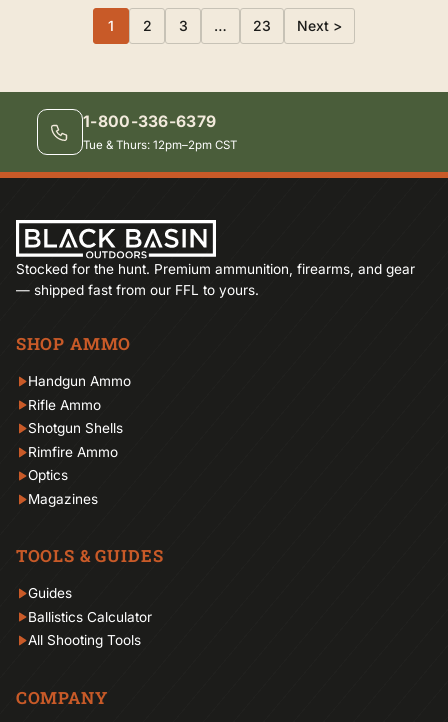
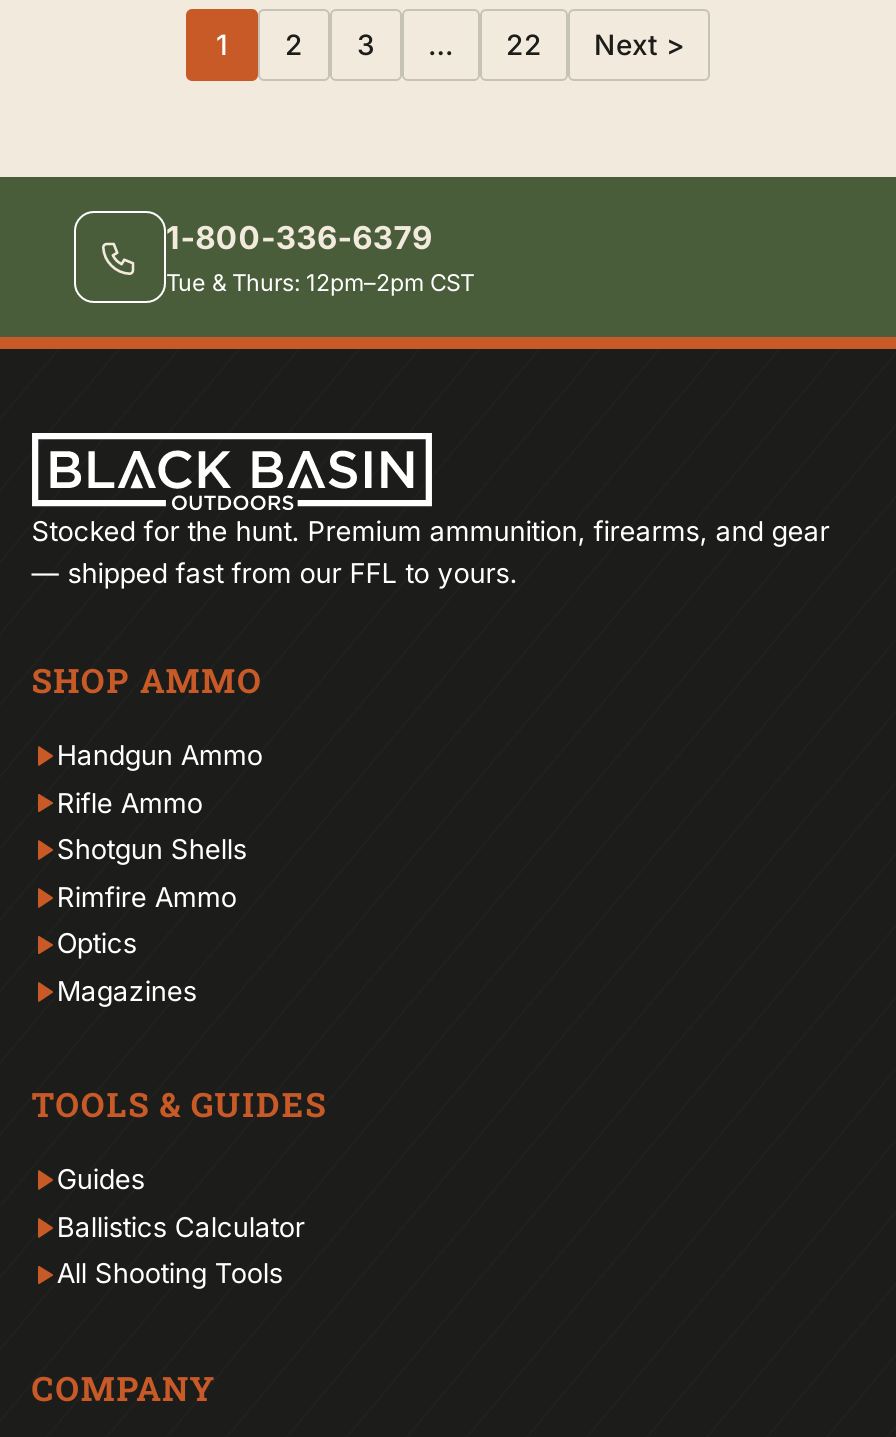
- 23
+ 22
